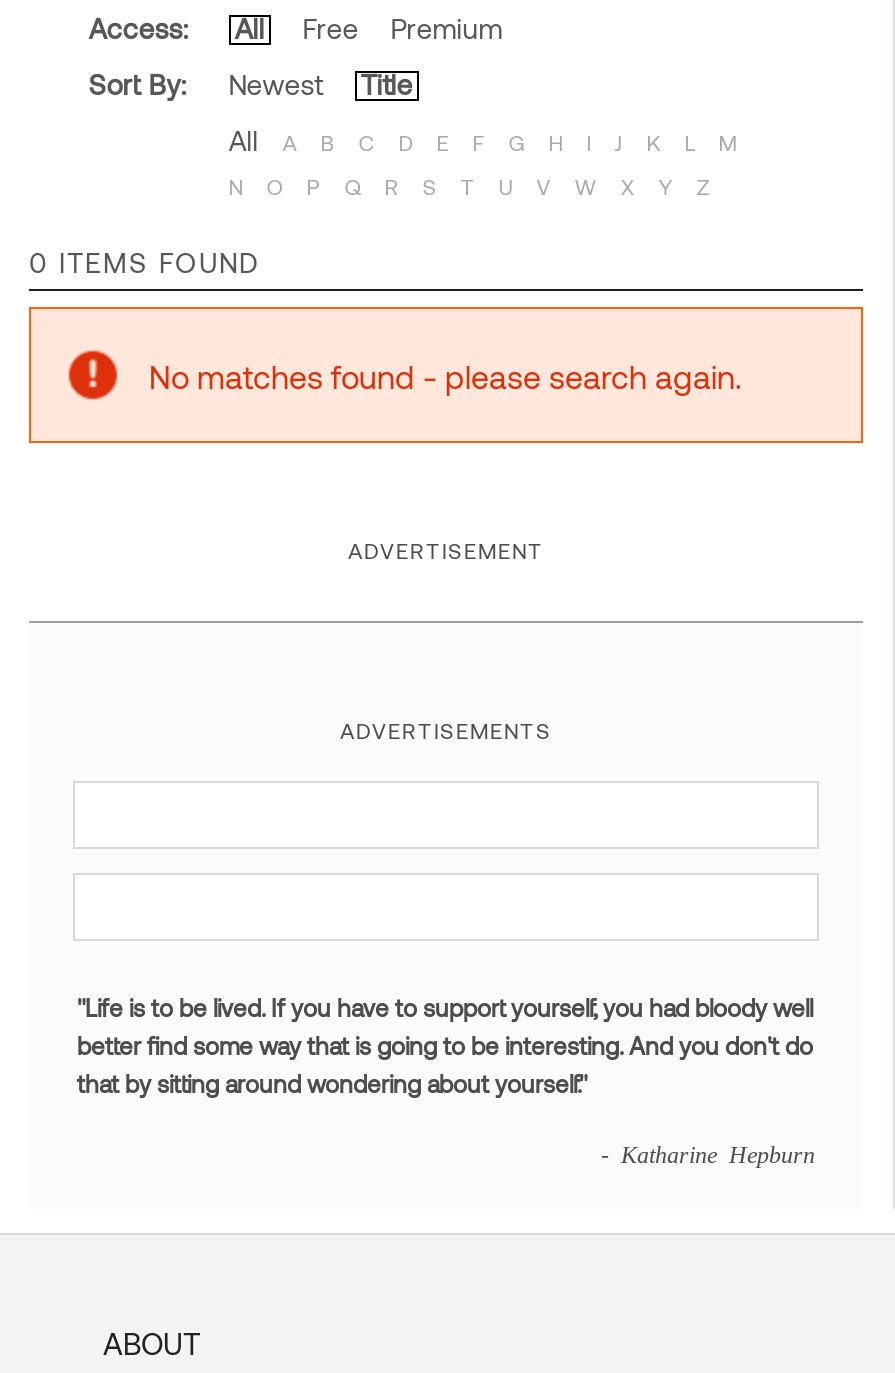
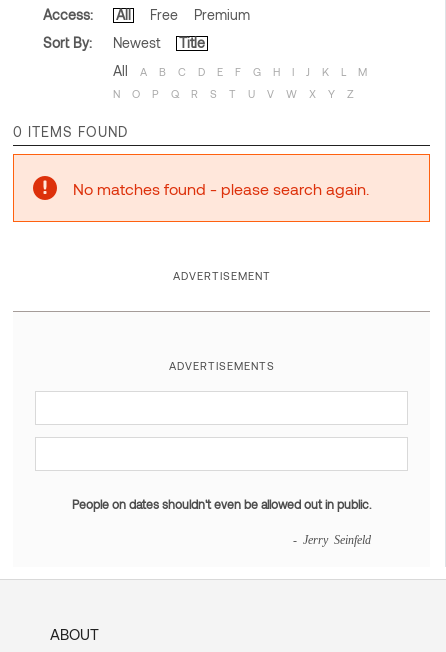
- "Life is to be lived. If you have to support yourself, you had bloody well
- better find some way that is going to be interesting. And you don't do
- that by sitting around wondering about yourself."
+ People on dates shouldn't even be allowed out in public.

- - Katharine Hepburn
+ - Jerry Seinfeld
